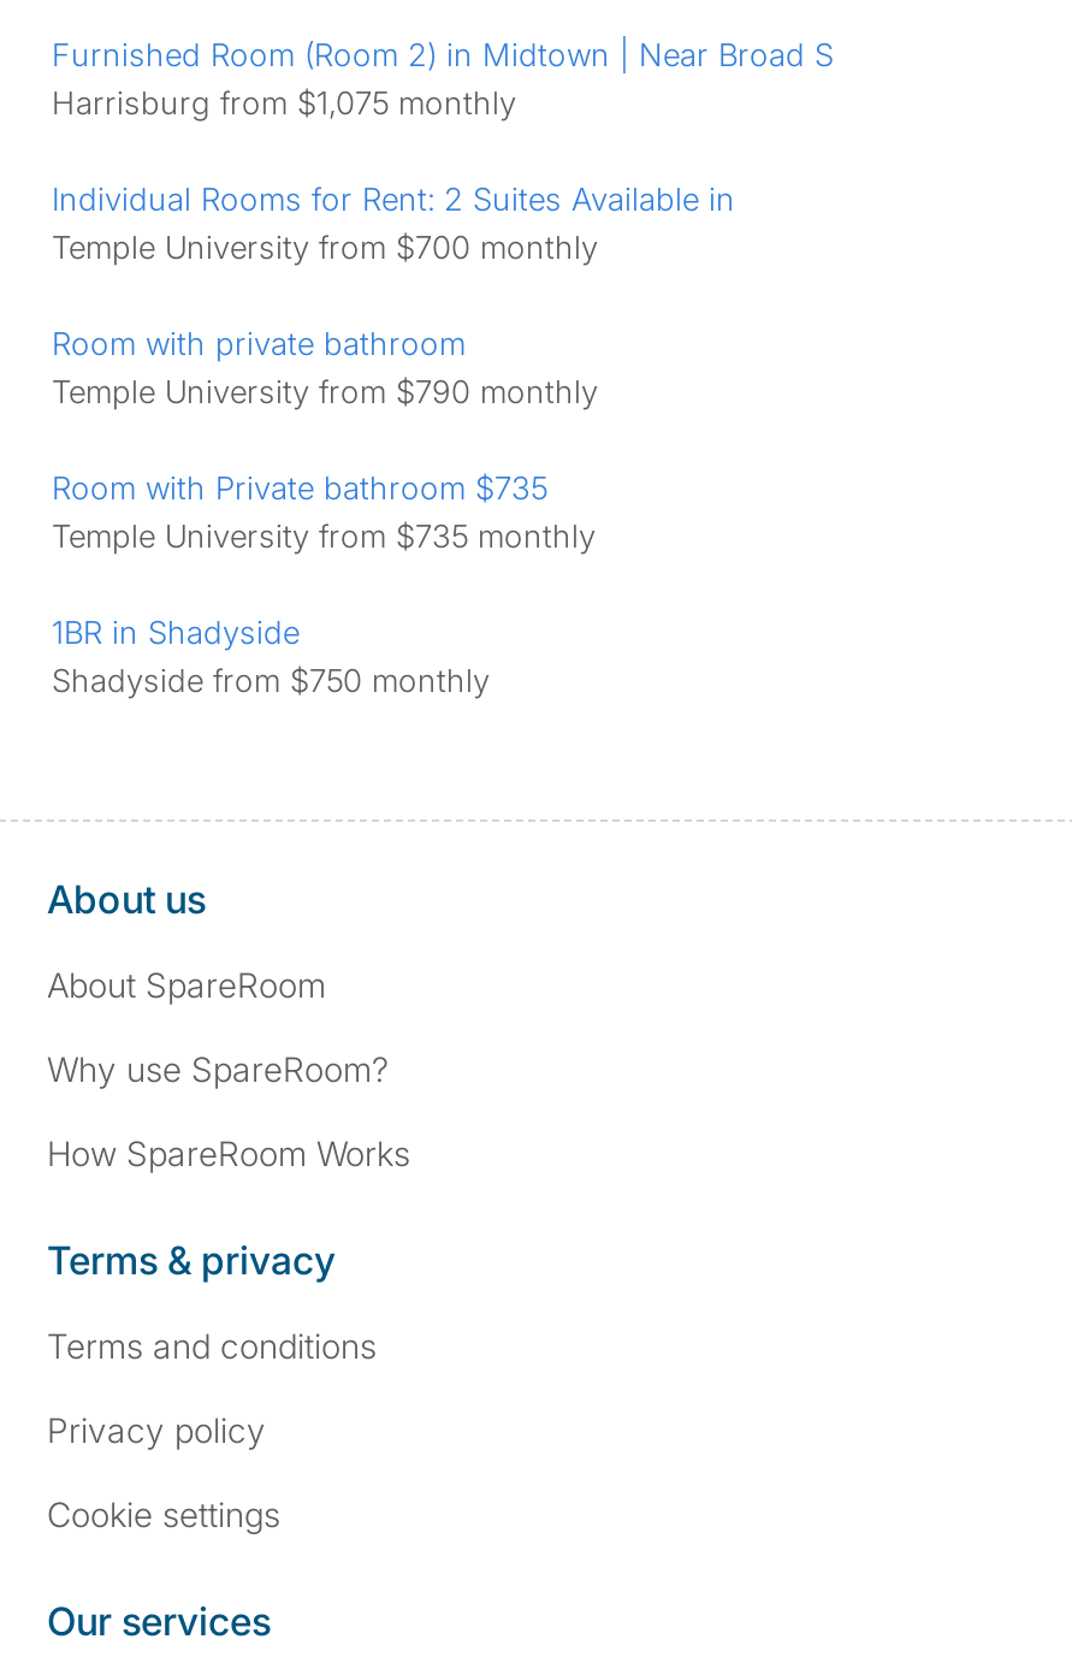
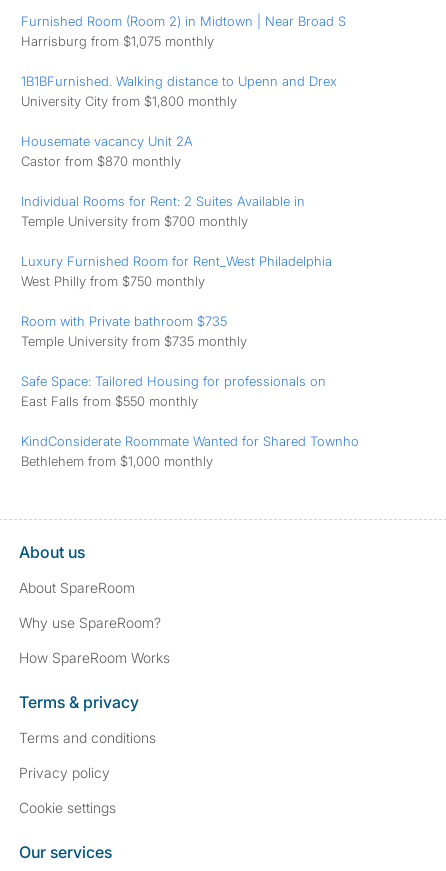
+ 1B1BFurnished. Walking distance to Upenn and Drex
+ University City from $1,800 monthly
+ Housemate vacancy Unit 2A
+ Castor from $870 monthly

- Room with private bathroom
- Temple University from $790 monthly
+ Luxury Furnished Room for Rent_West Philadelphia
+ West Philly from $750 monthly

- 1BR in Shadyside
- Shadyside from $750 monthly
+ Safe Space: Tailored Housing for professionals on
+ East Falls from $550 monthly
+ KindConsiderate Roommate Wanted for Shared Townho
+ Bethlehem from $1,000 monthly
